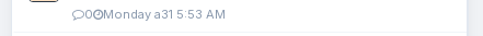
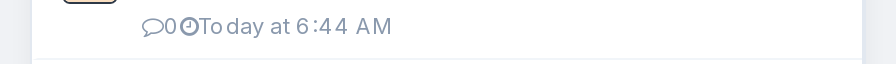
- 0 Monday a31 5:53 AM
+ 0 Today at 6:44 AM
